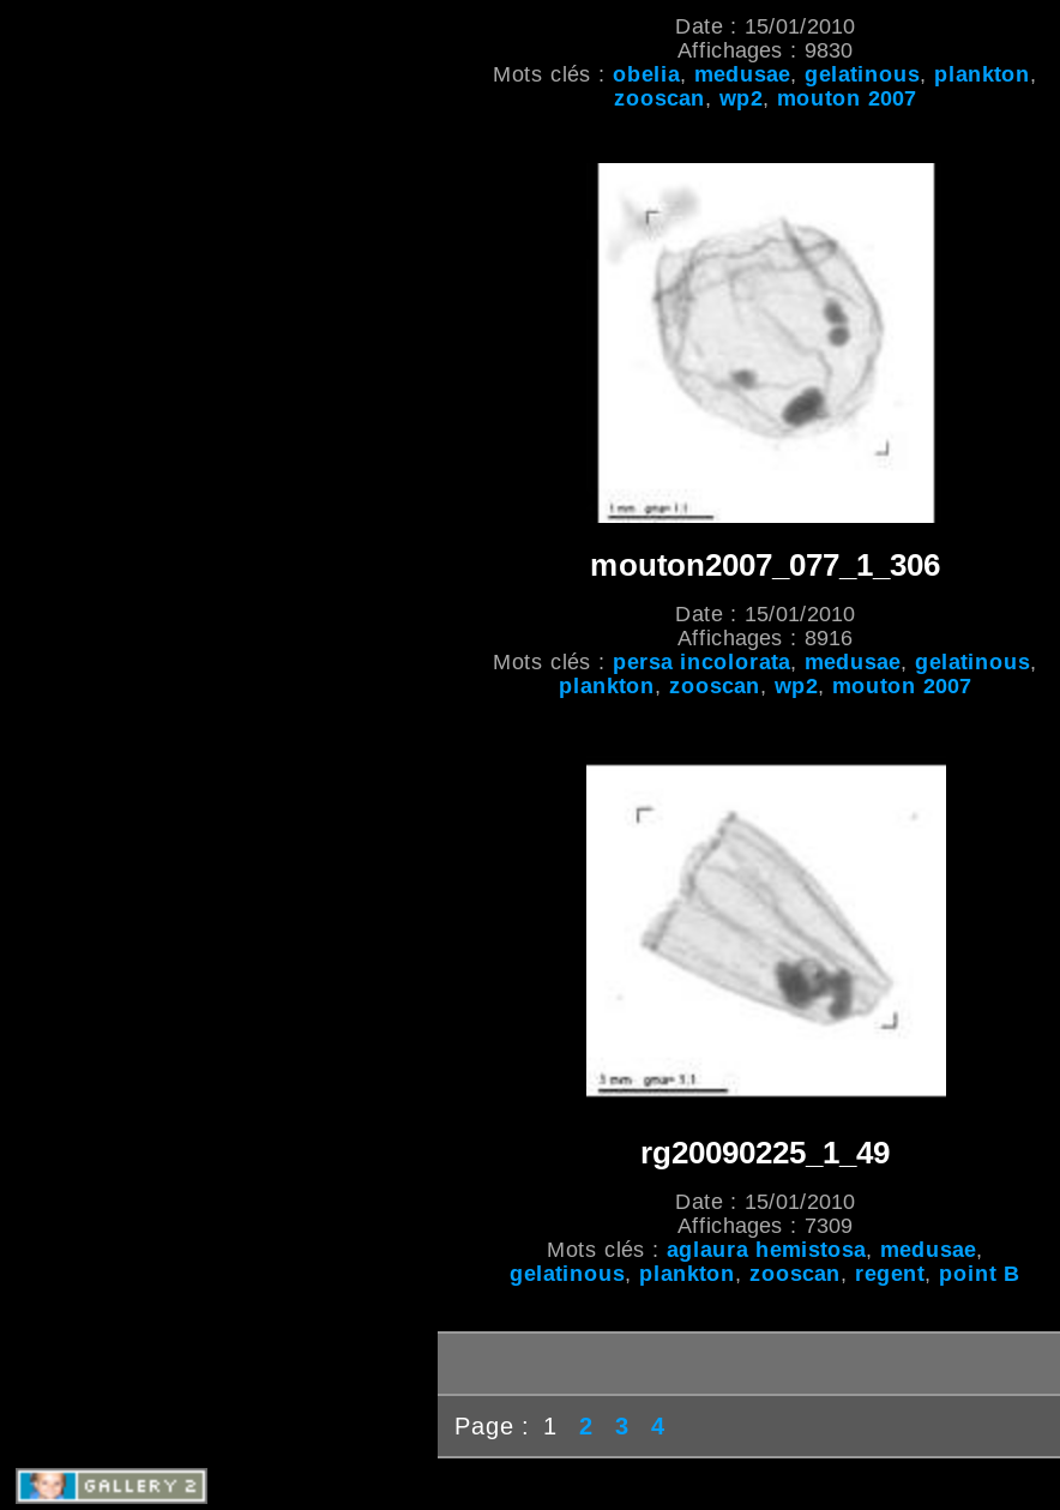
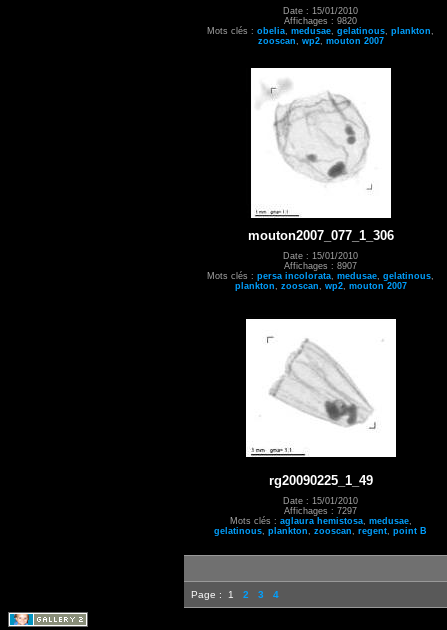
- Affichages : 9830
+ Affichages : 9820

- Affichages : 8916
+ Affichages : 8907

- Affichages : 7309
+ Affichages : 7297
